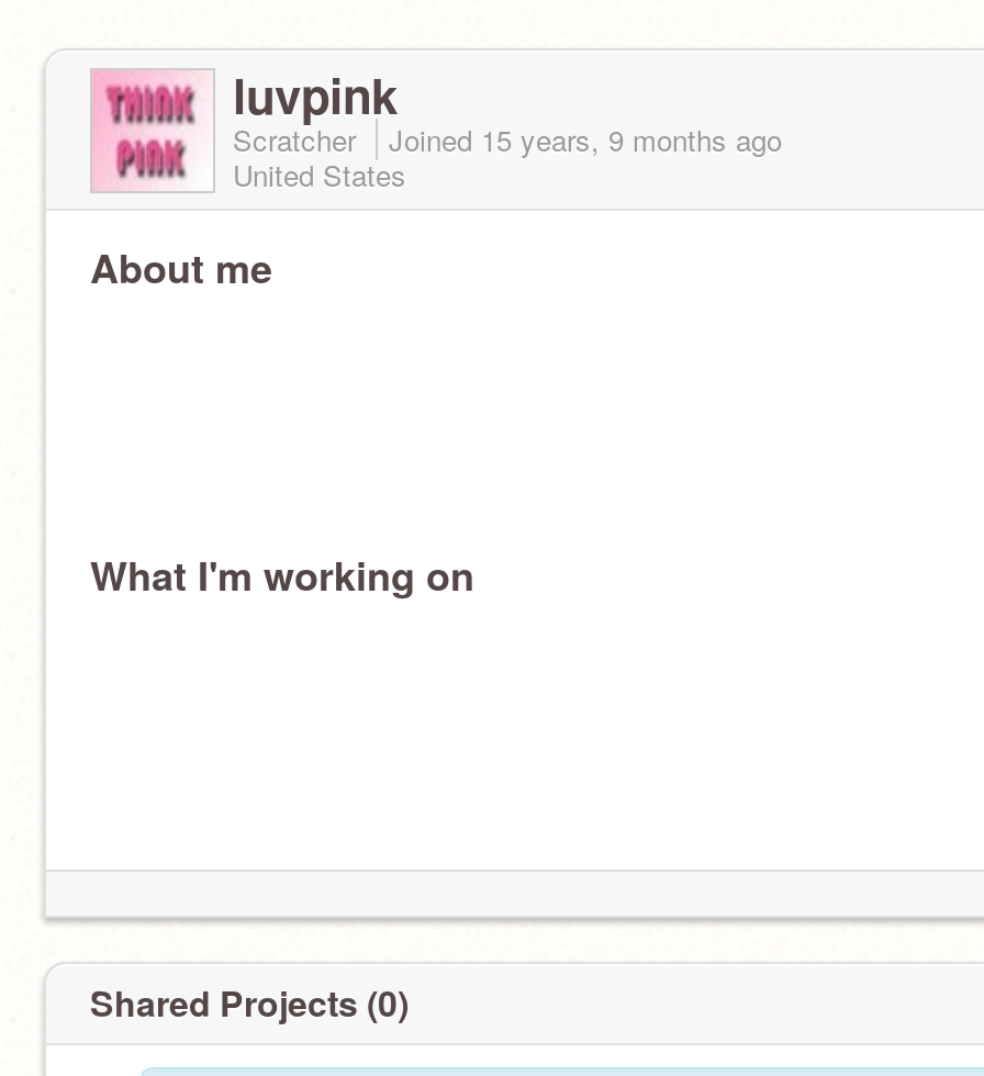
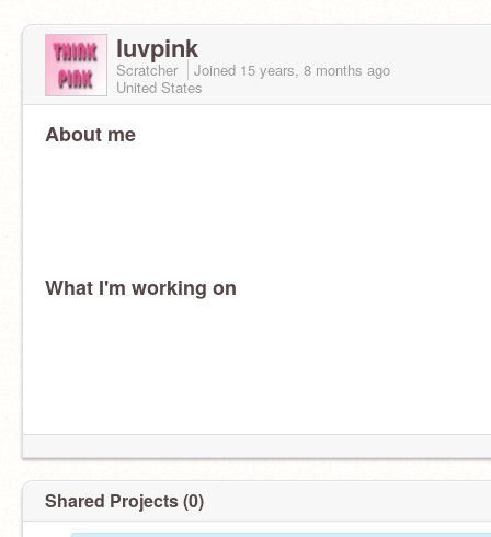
- Scratcher Joined 15 years, 9 months ago
+ Scratcher Joined 15 years, 8 months ago
